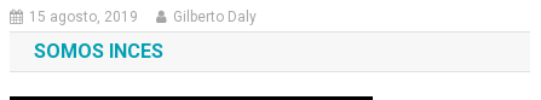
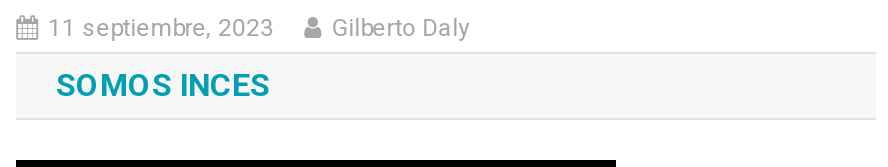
- 15 agosto, 2019
+ 11 septiembre, 2023
